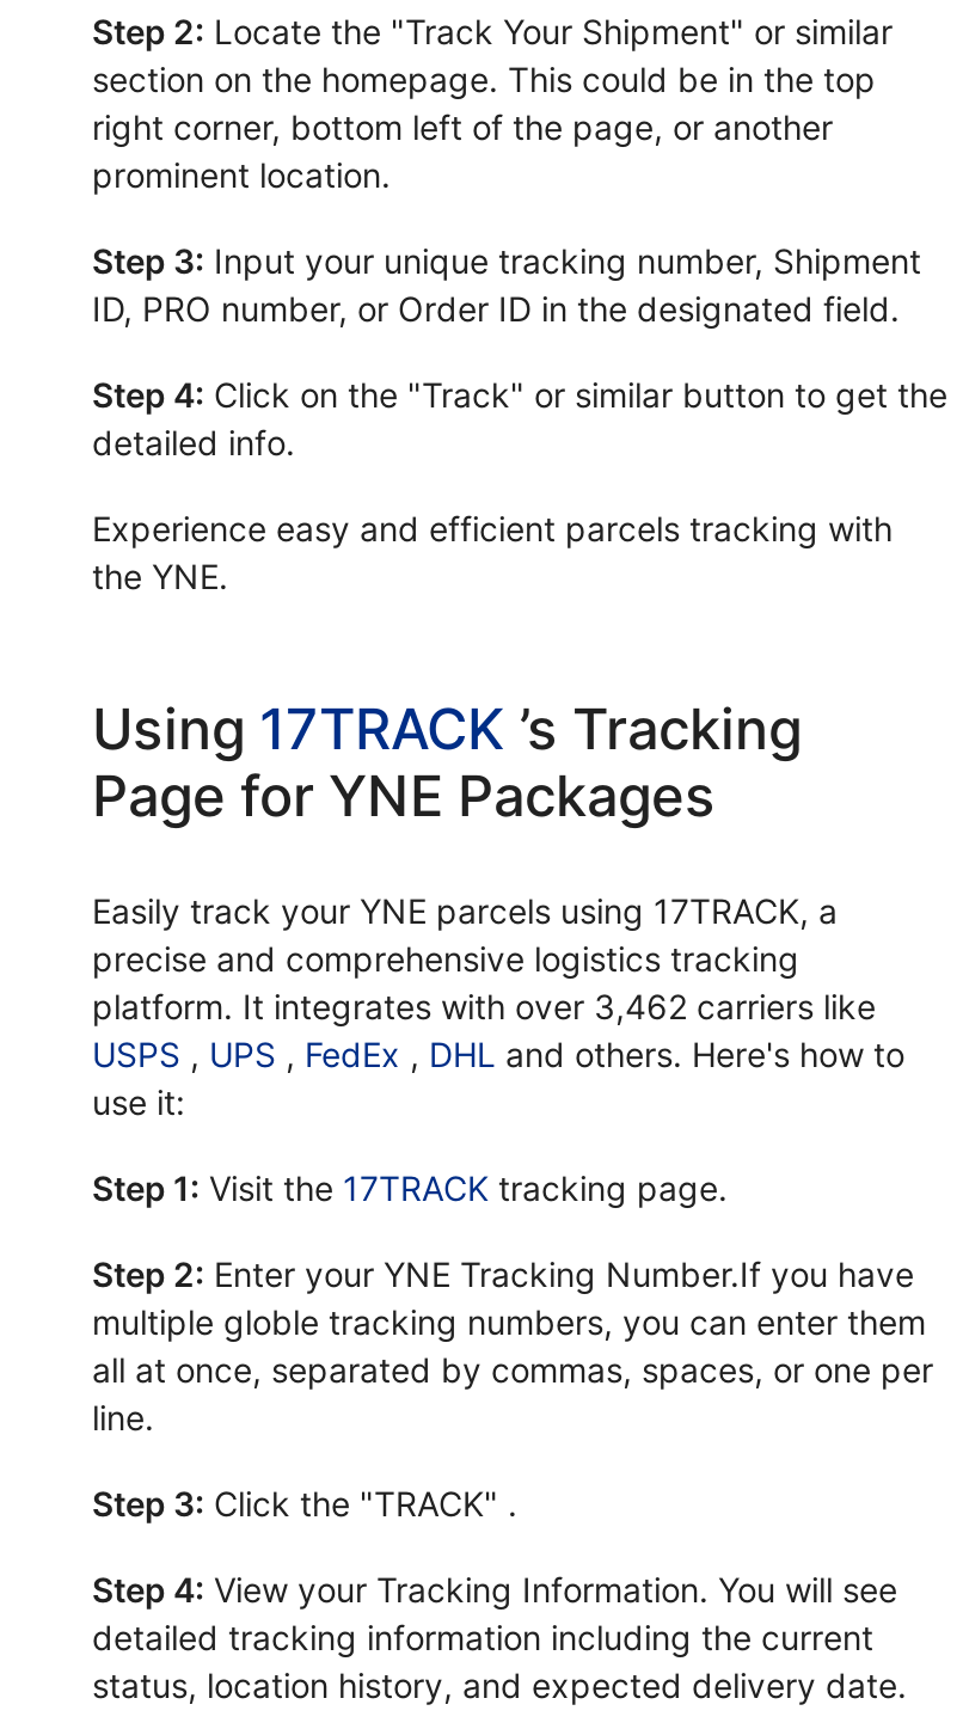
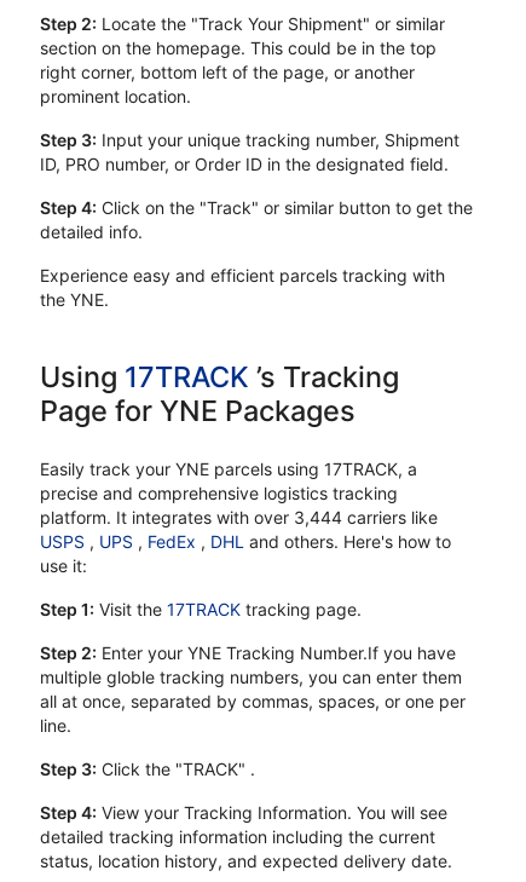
- platform. It integrates with over 3,462 carriers like
+ platform. It integrates with over 3,444 carriers like
